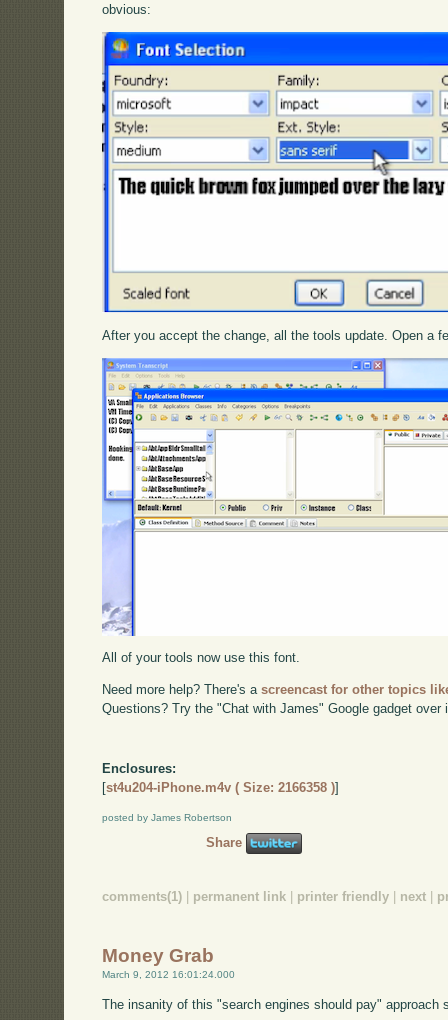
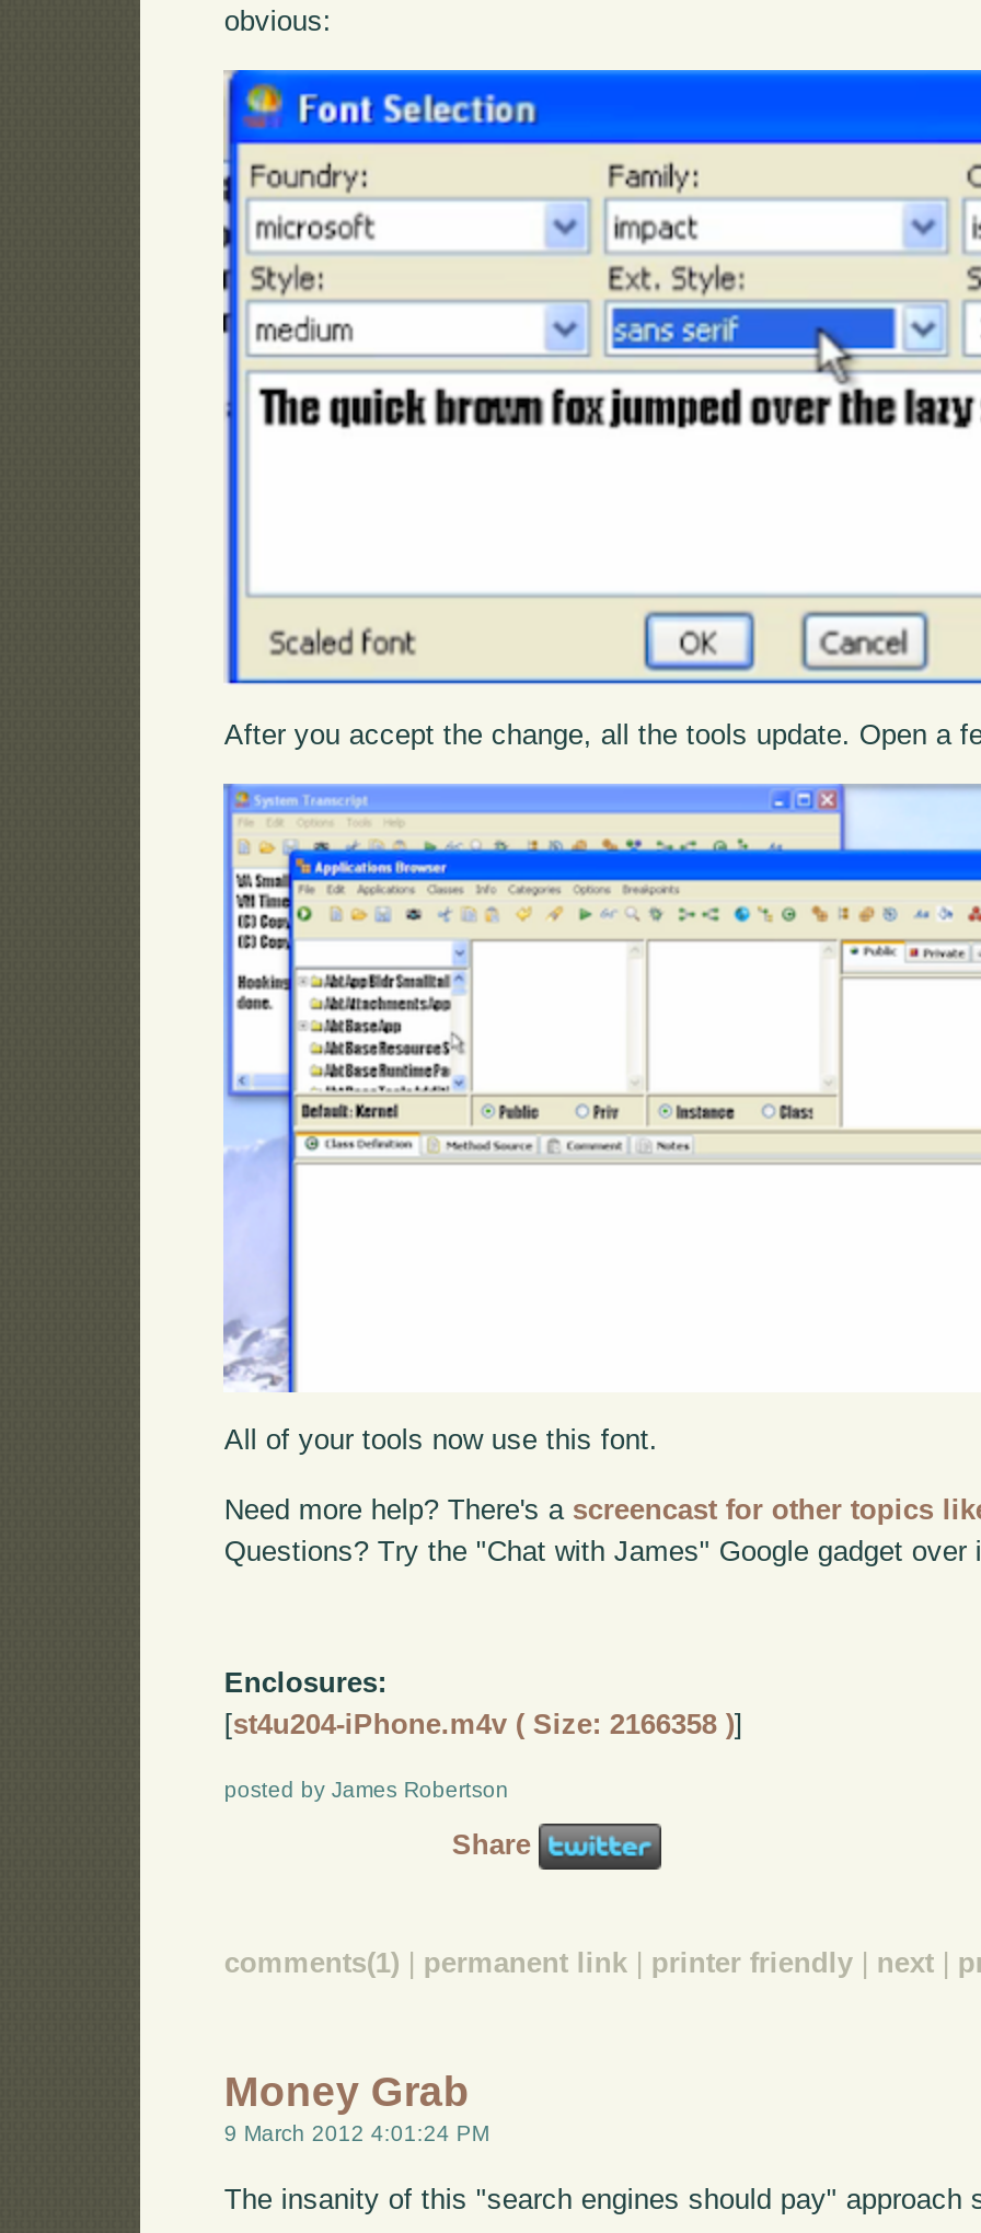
- March 9, 2012 16:01:24.000
+ 9 March 2012 4:01:24 PM
